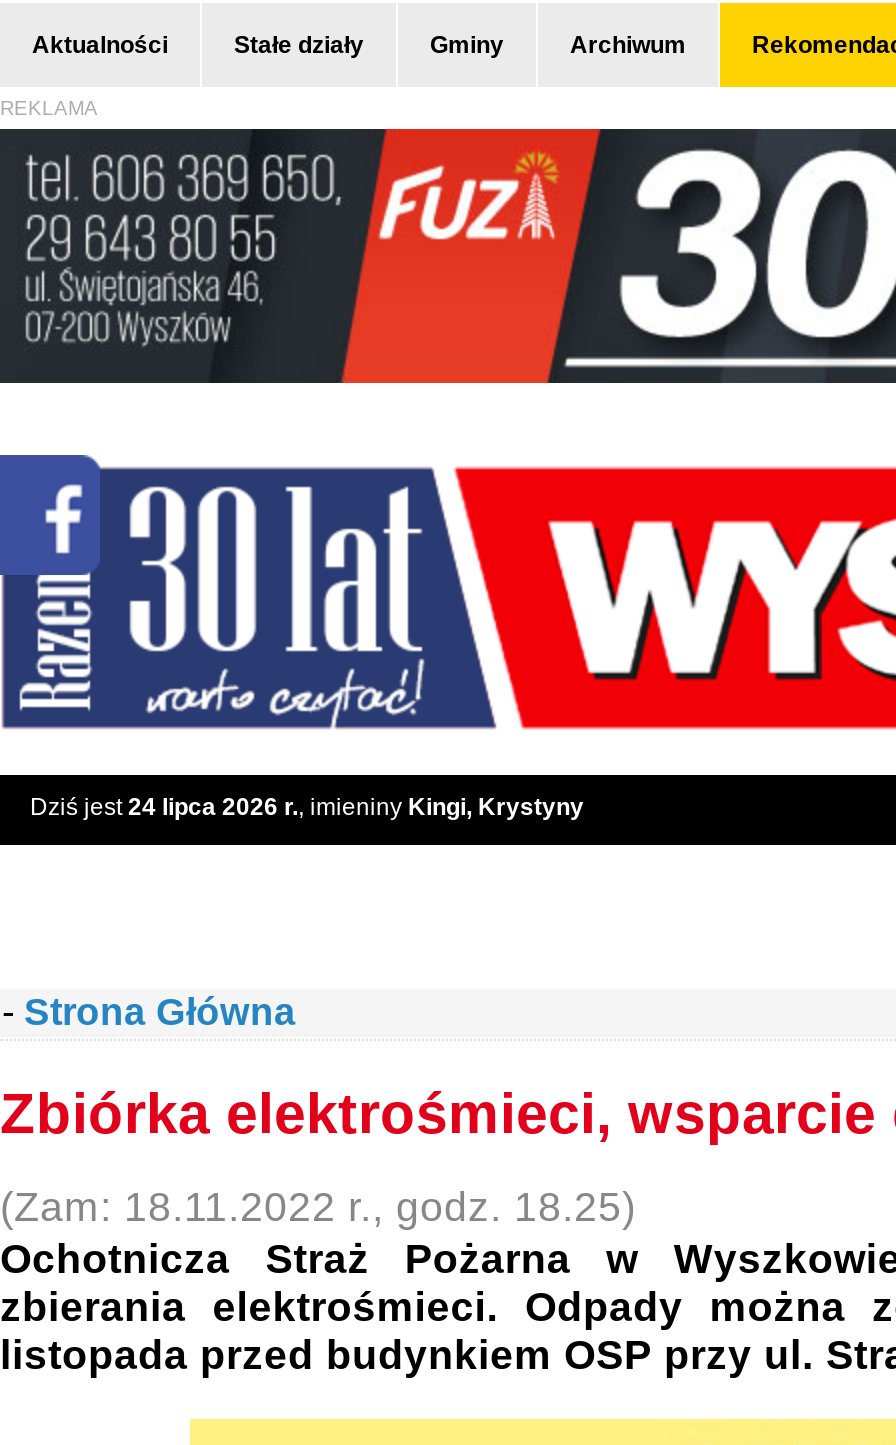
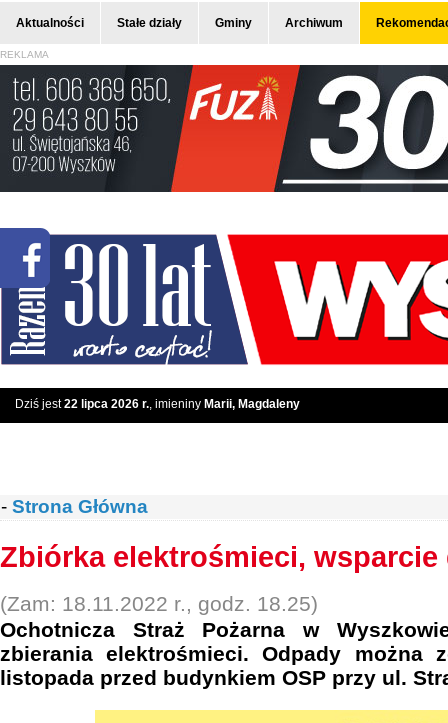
- Dziś jest 24 lipca 2026 r., imieniny Kingi, Krystyny
+ Dziś jest 22 lipca 2026 r., imieniny Marii, Magdaleny
